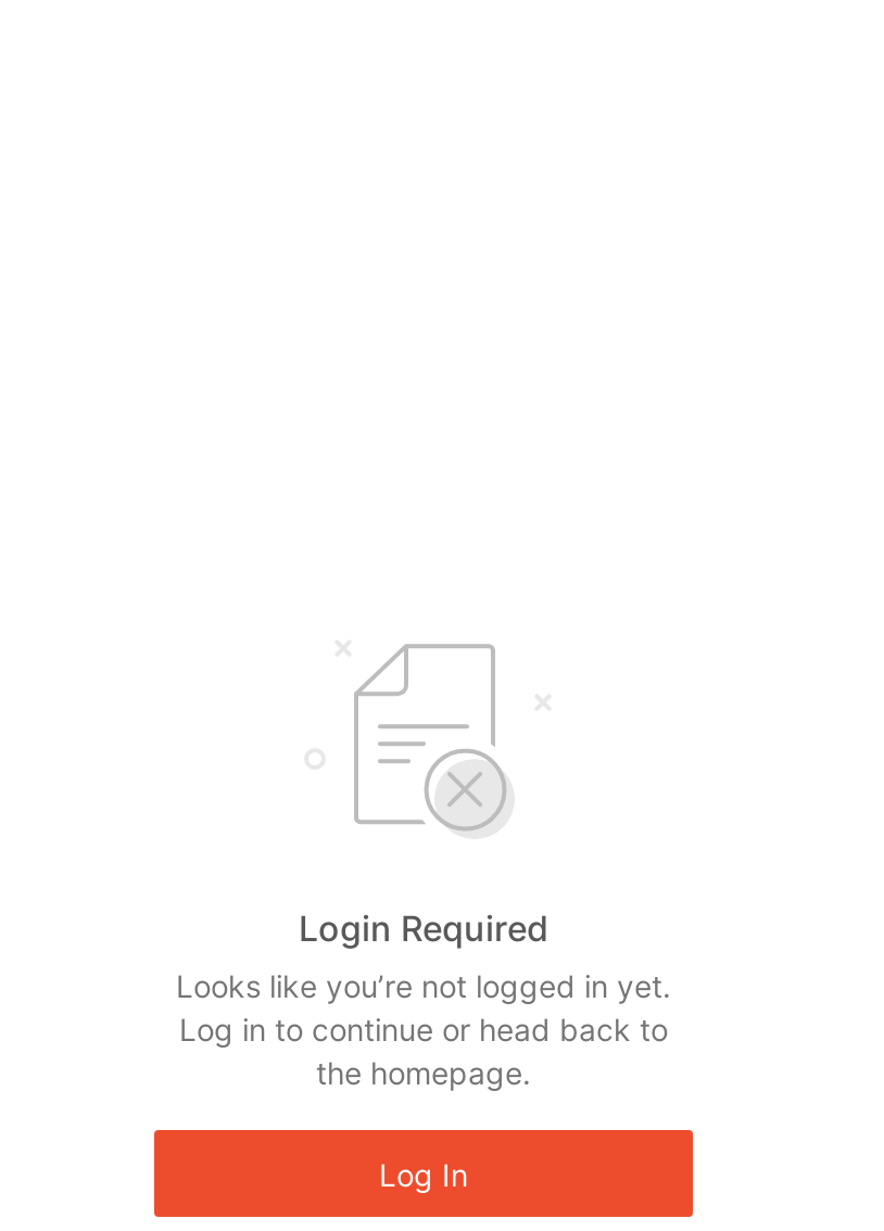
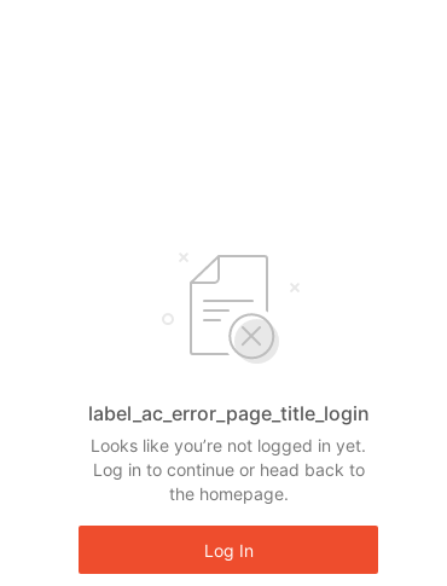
- Login Required
+ label_ac_error_page_title_login
